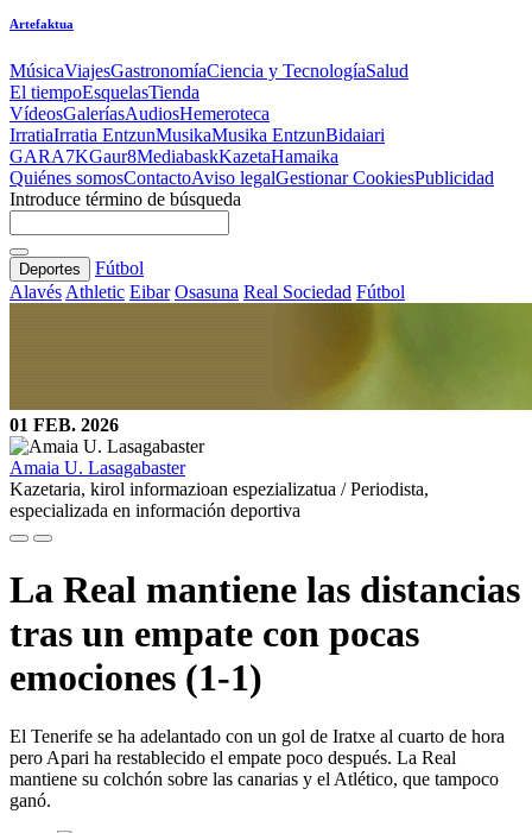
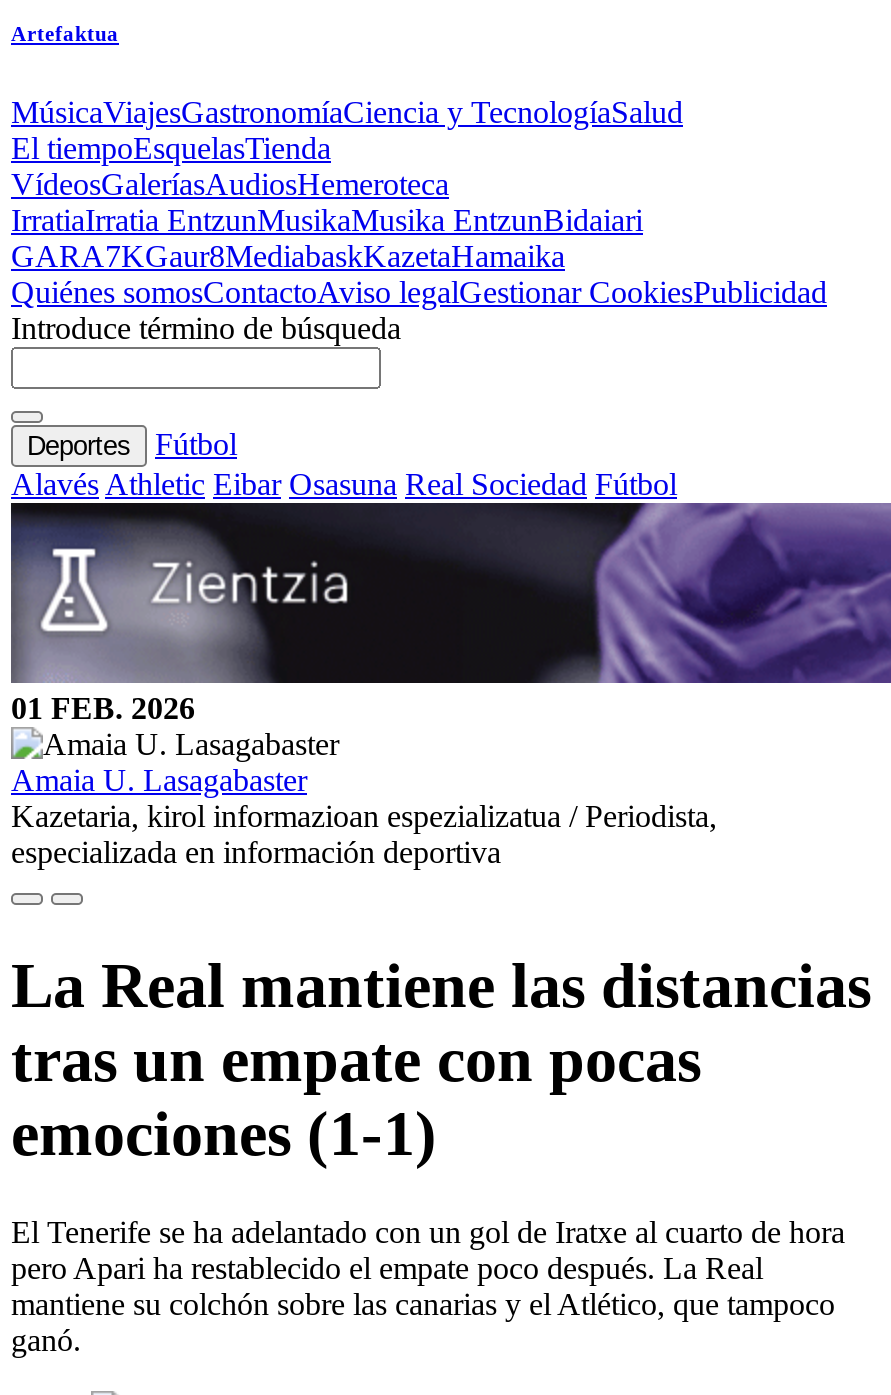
- [image]
+ [image]
